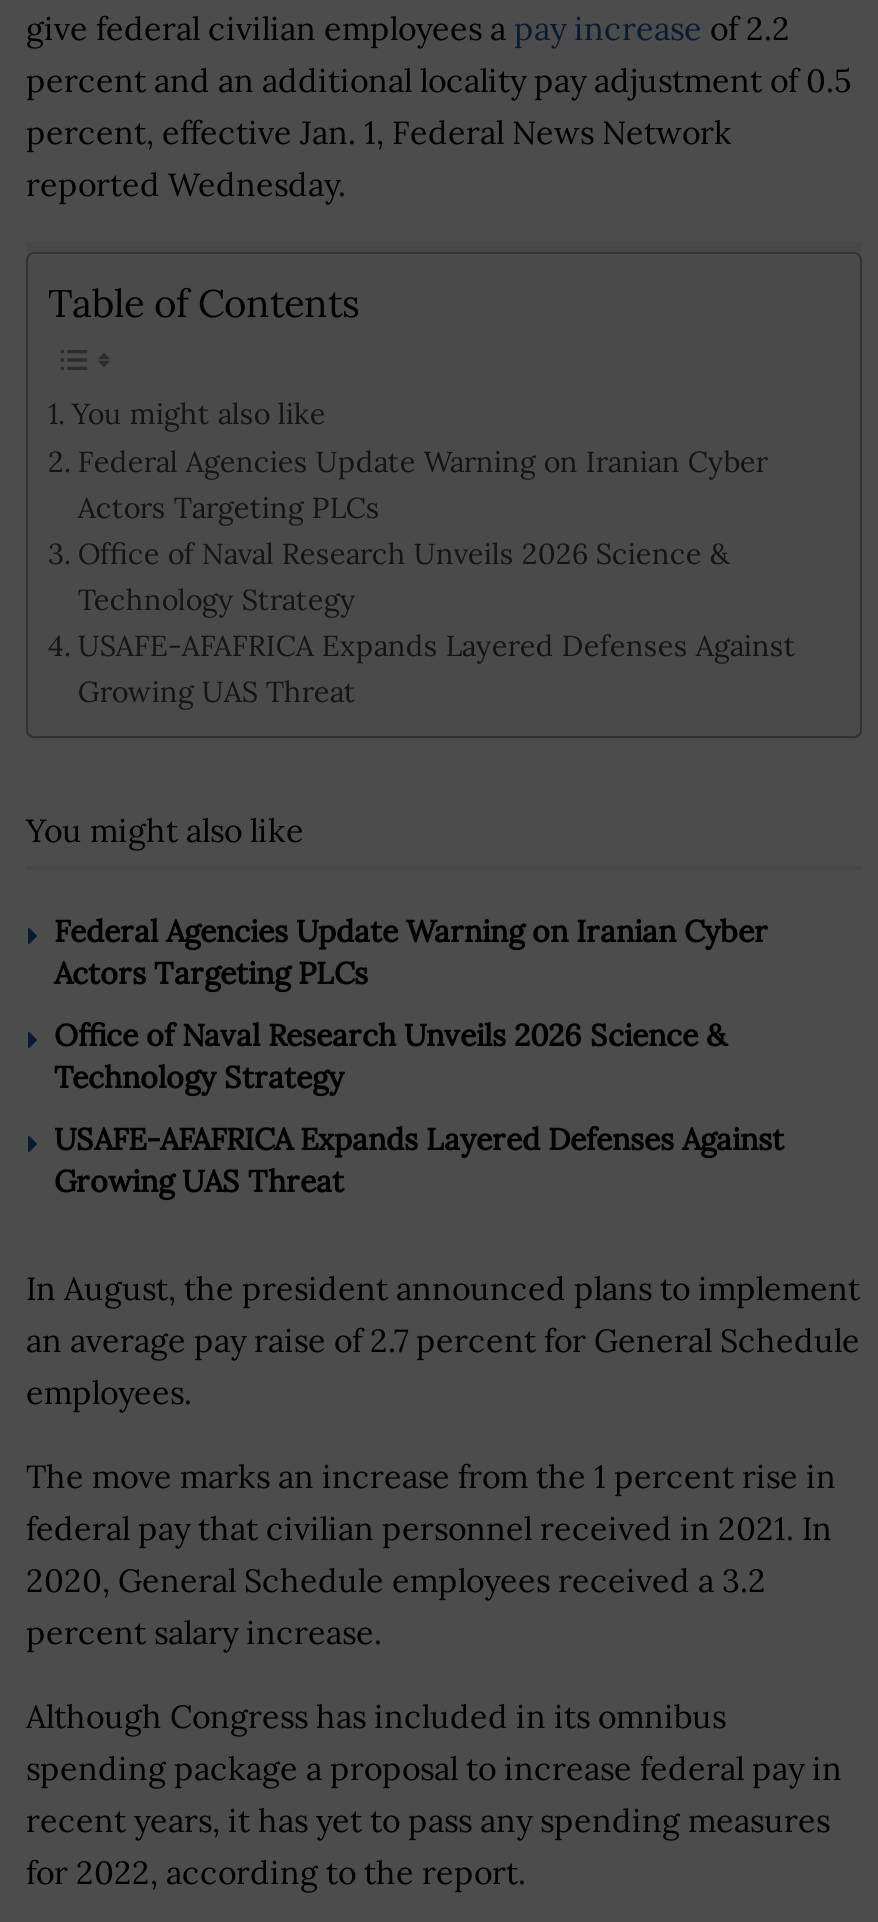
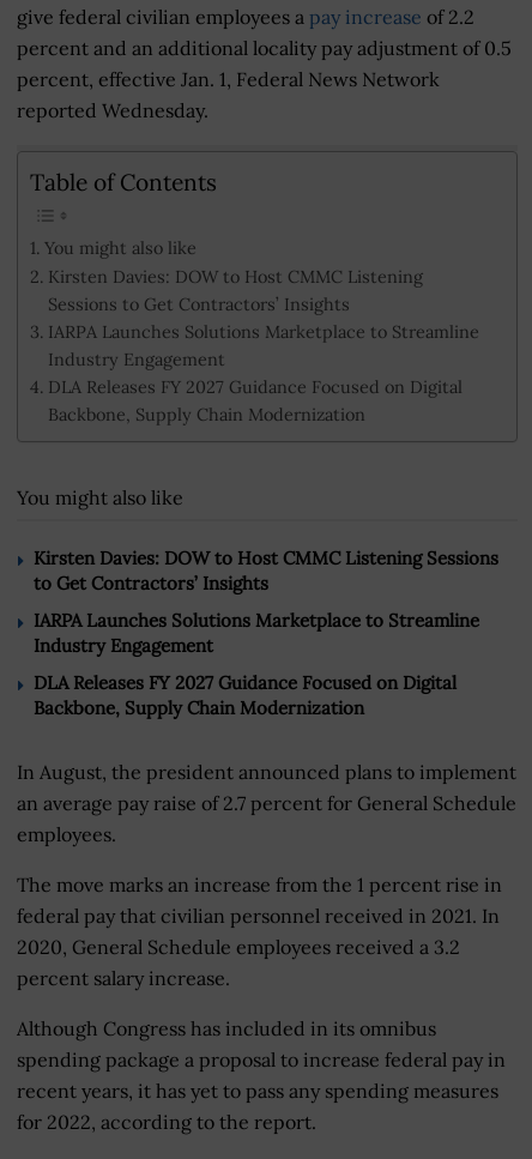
- Federal Agencies Update Warning on Iranian Cyber
- Actors Targeting PLCs
- Office of Naval Research Unveils 2026 Science &
- Technology Strategy
- USAFE-AFAFRICA Expands Layered Defenses Against
- Growing UAS Threat
+ Kirsten Davies: DOW to Host CMMC Listening
+ Sessions to Get Contractors’ Insights
+ IARPA Launches Solutions Marketplace to Streamline
+ Industry Engagement
+ DLA Releases FY 2027 Guidance Focused on Digital
+ Backbone, Supply Chain Modernization

- Federal Agencies Update Warning on Iranian Cyber
- Actors Targeting PLCs
+ Kirsten Davies: DOW to Host CMMC Listening Sessions
+ to Get Contractors’ Insights

- Office of Naval Research Unveils 2026 Science &
- Technology Strategy
+ IARPA Launches Solutions Marketplace to Streamline
+ Industry Engagement

- USAFE-AFAFRICA Expands Layered Defenses Against
- Growing UAS Threat
+ DLA Releases FY 2027 Guidance Focused on Digital
+ Backbone, Supply Chain Modernization
